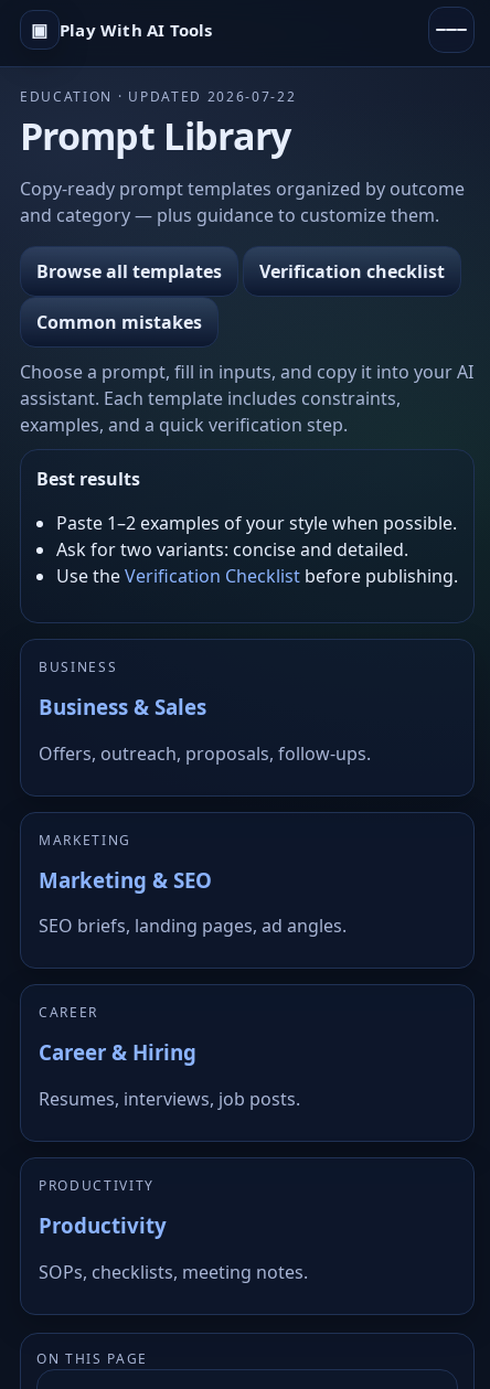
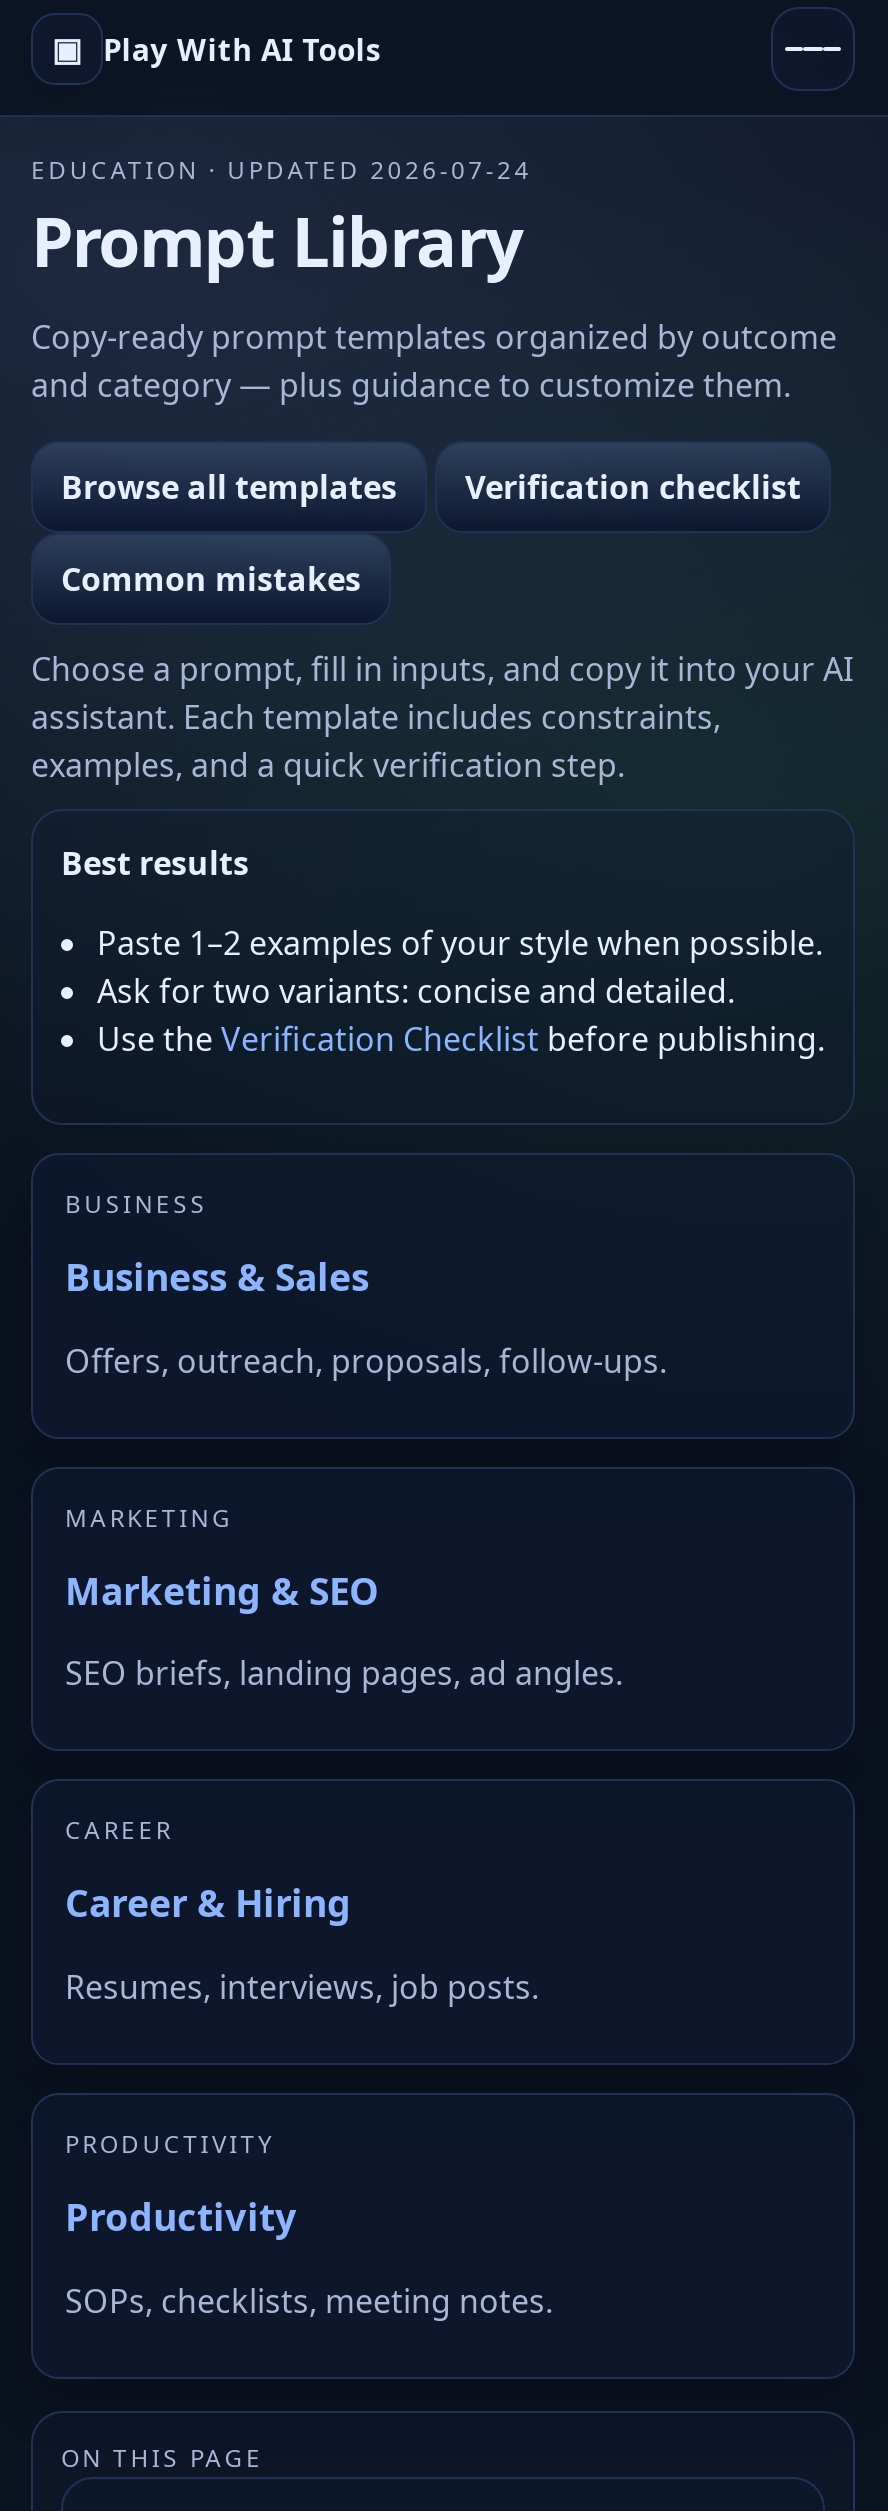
- EDUCATION · UPDATED 2026-07-22
+ EDUCATION · UPDATED 2026-07-24
